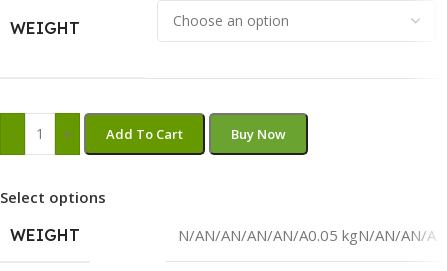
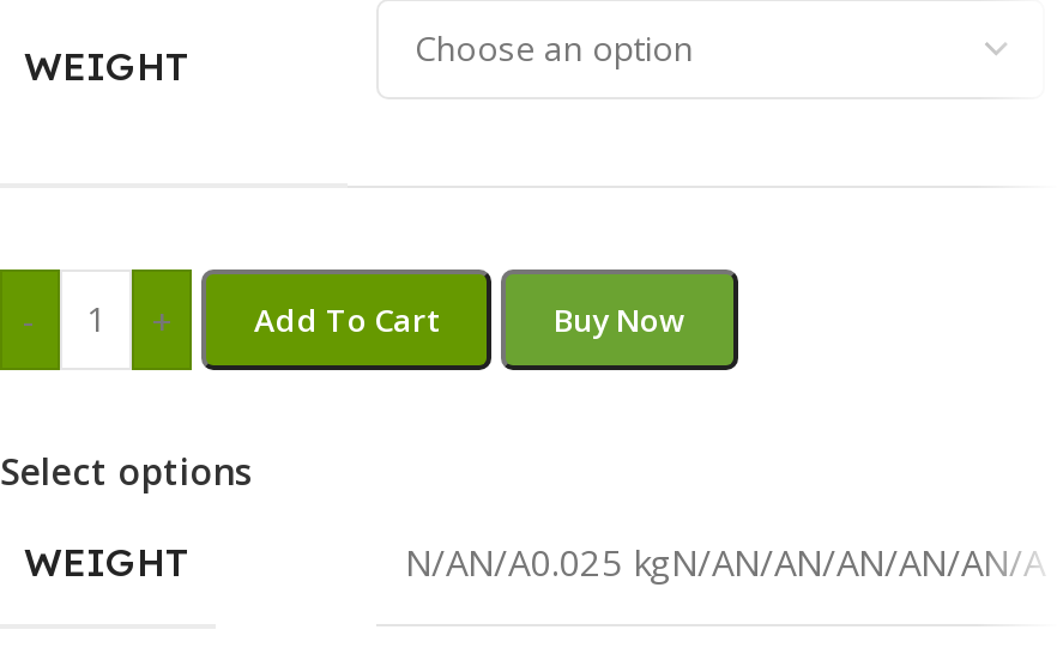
- N/AN/AN/AN/AN/A0.05 kgN/AN/AN/A
+ N/AN/A0.025 kgN/AN/AN/AN/AN/AN/A
